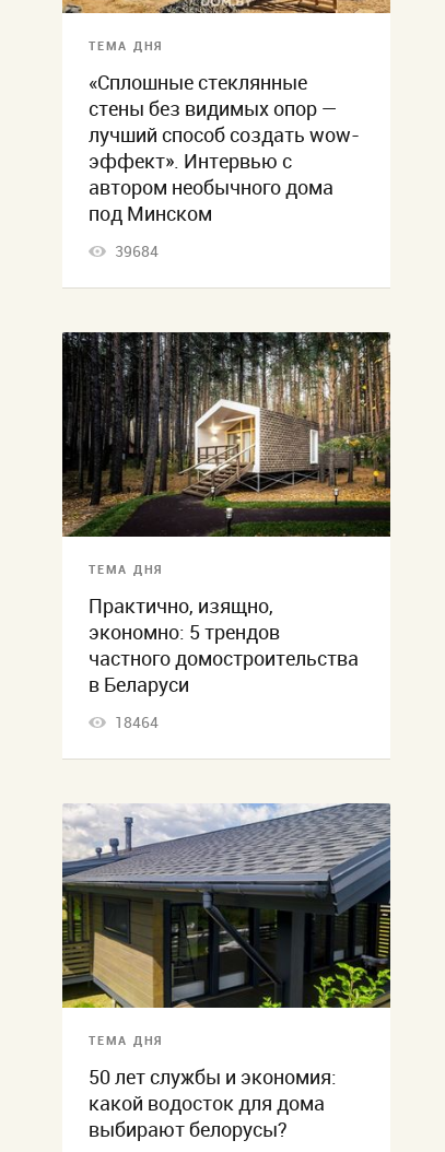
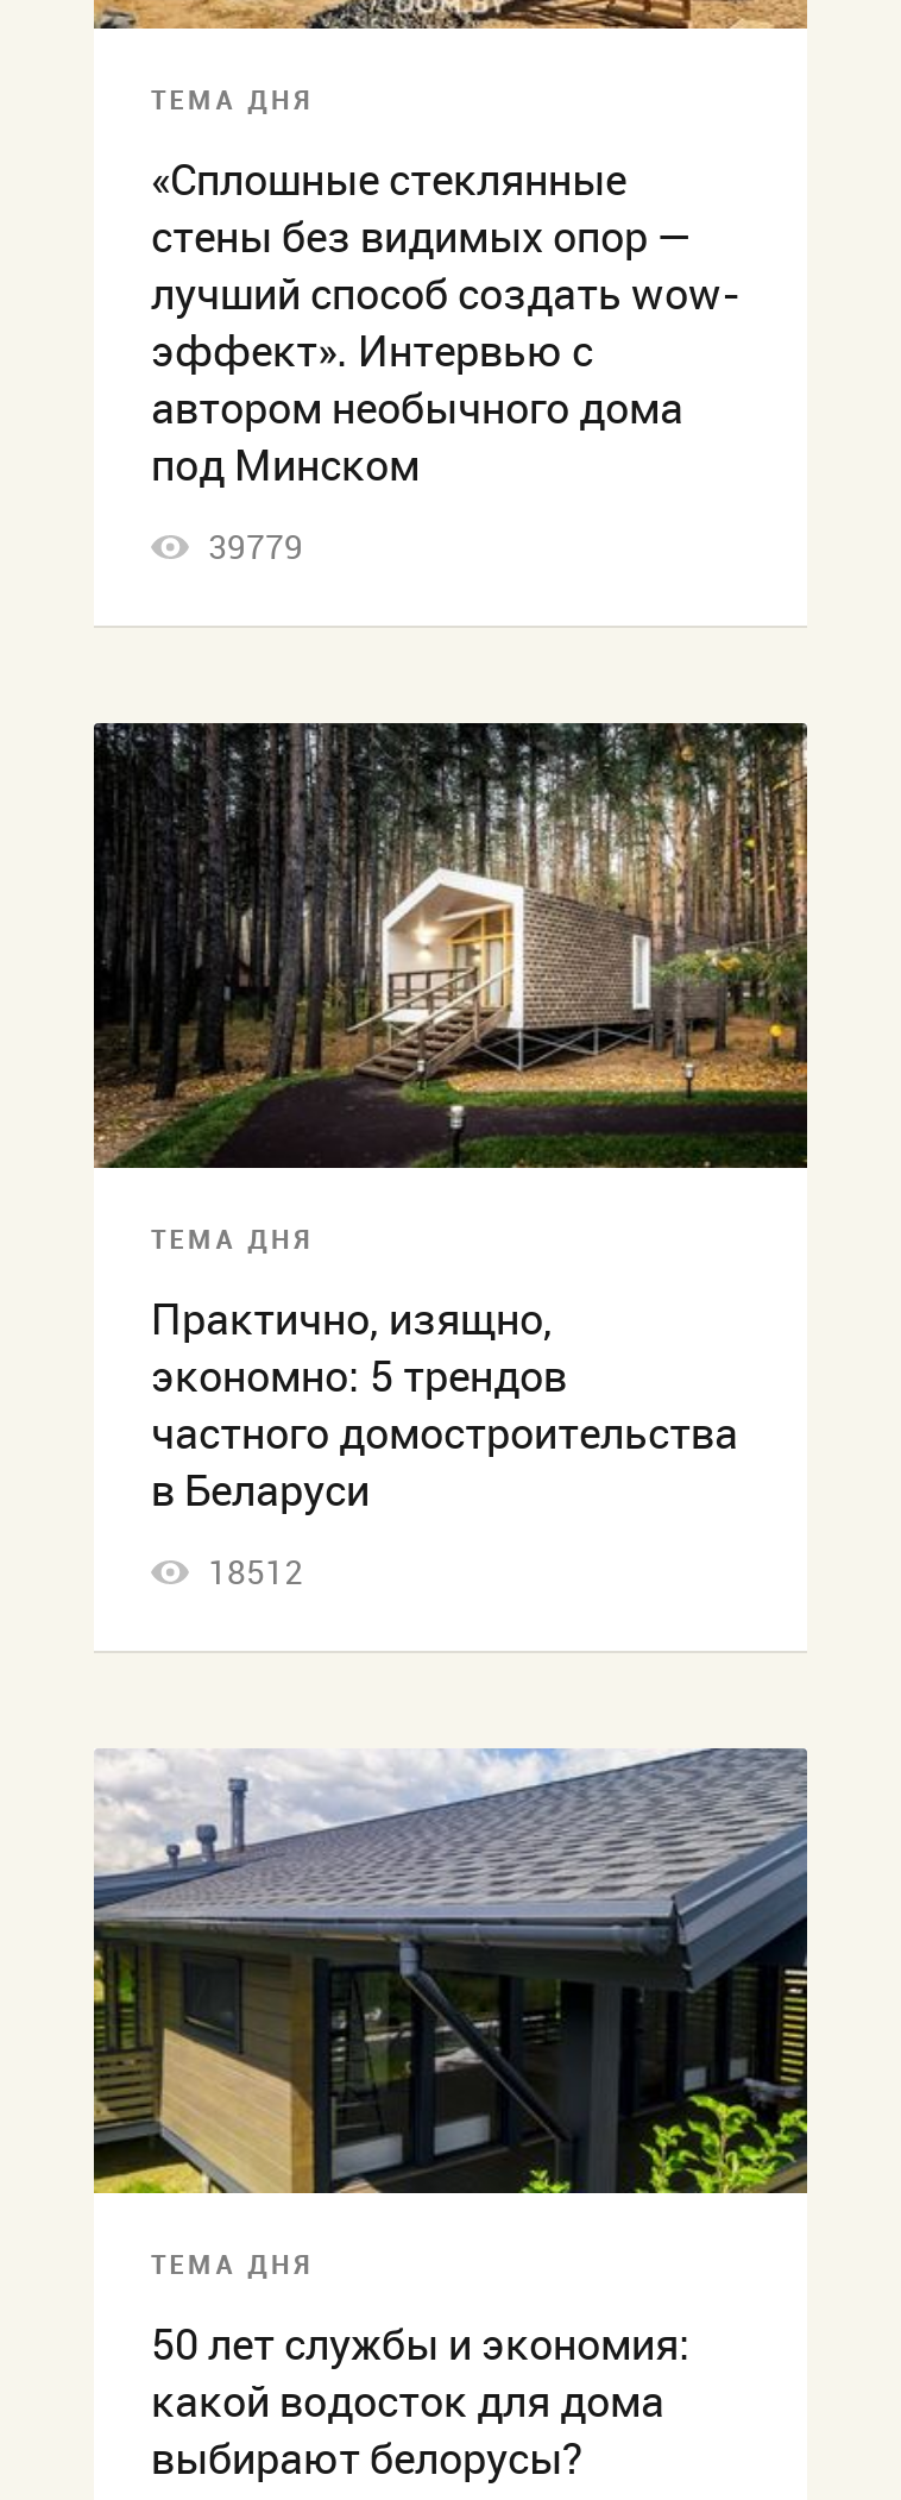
- 39684
+ 39779

- 18464
+ 18512
